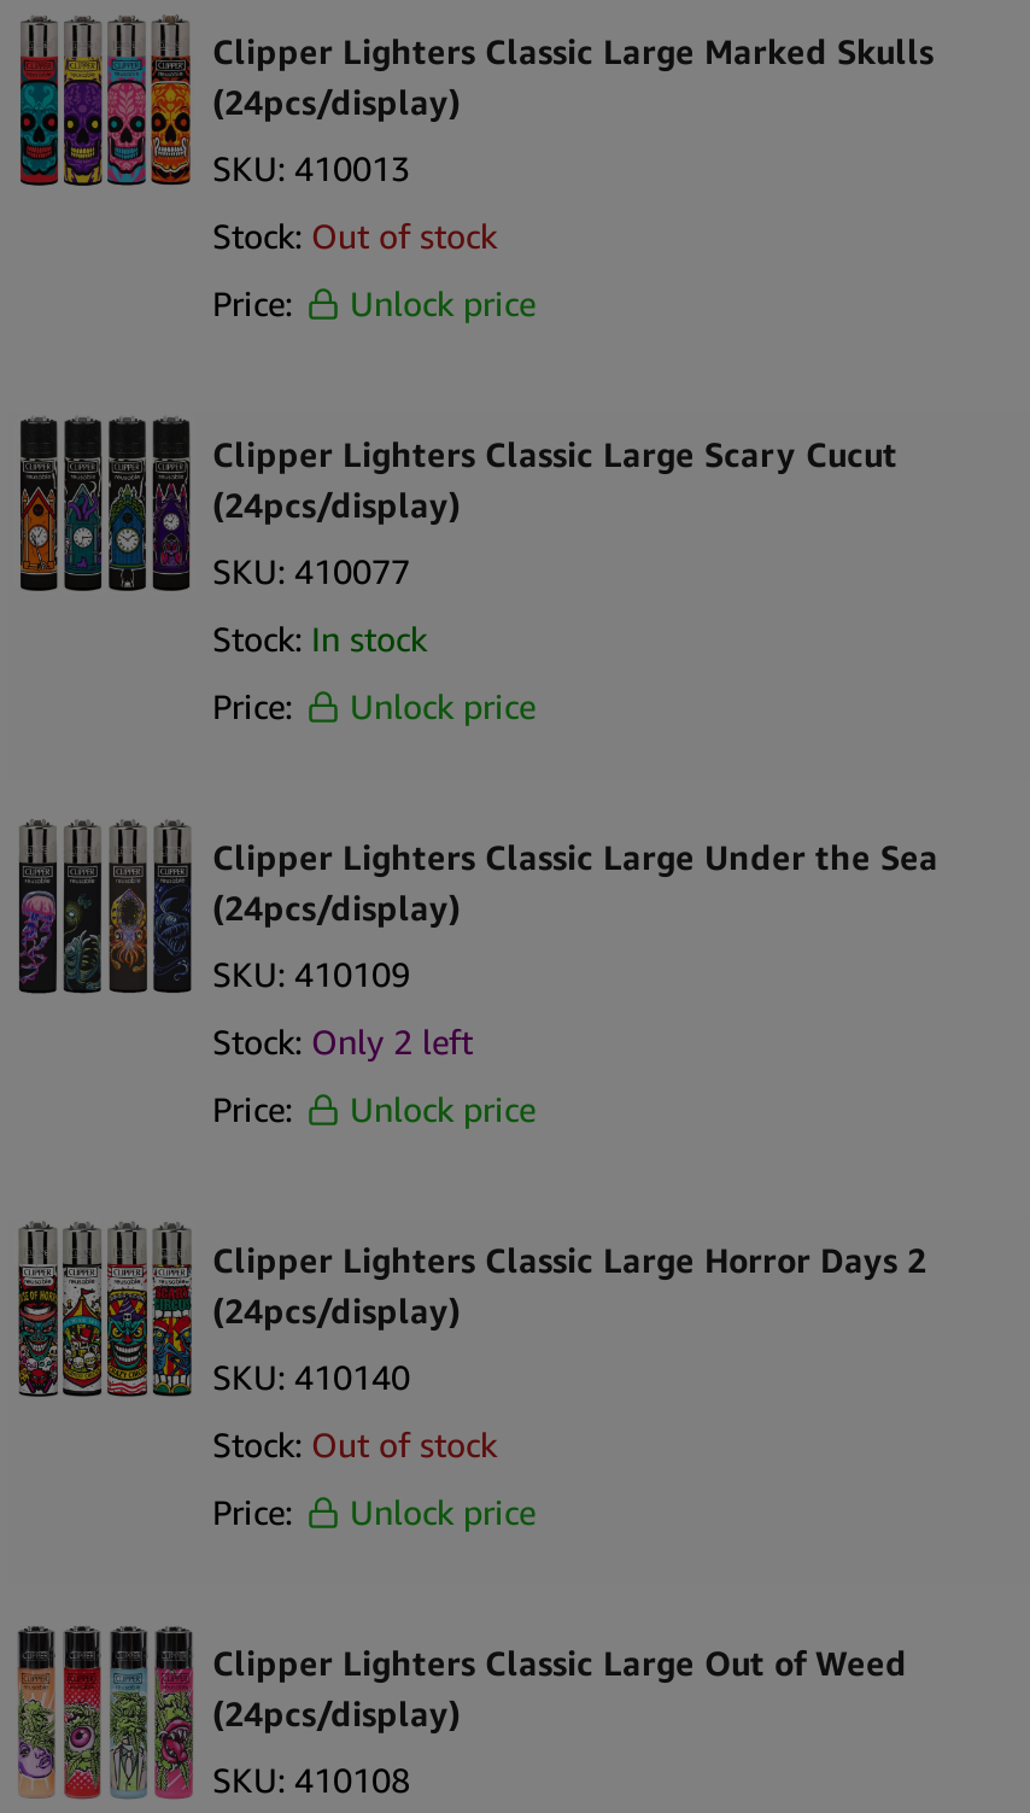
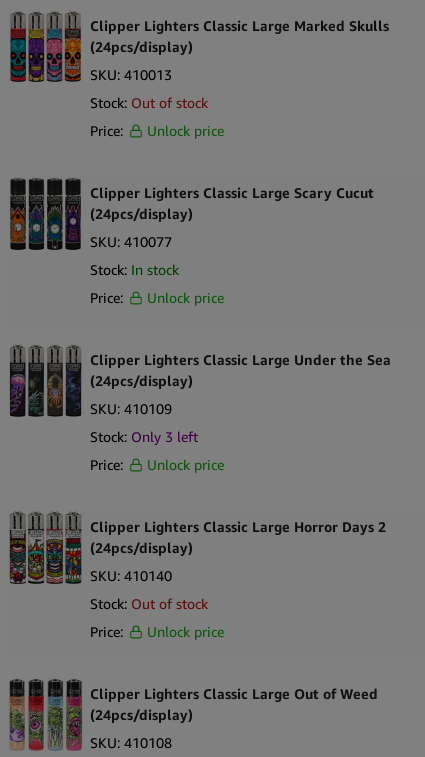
- Stock: Only 2 left
+ Stock: Only 3 left
